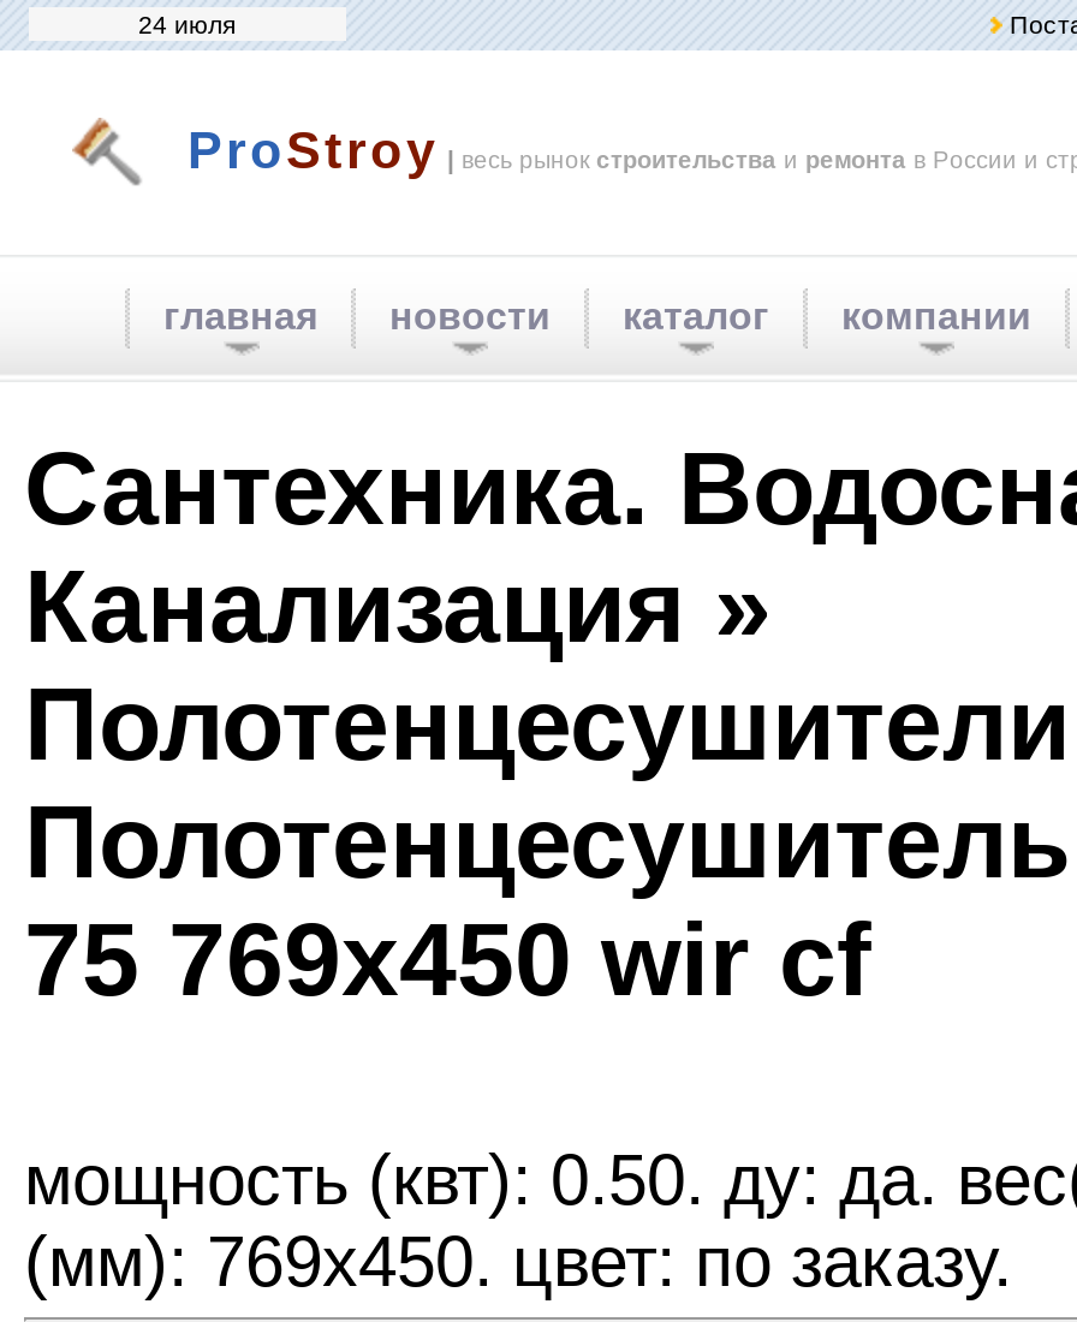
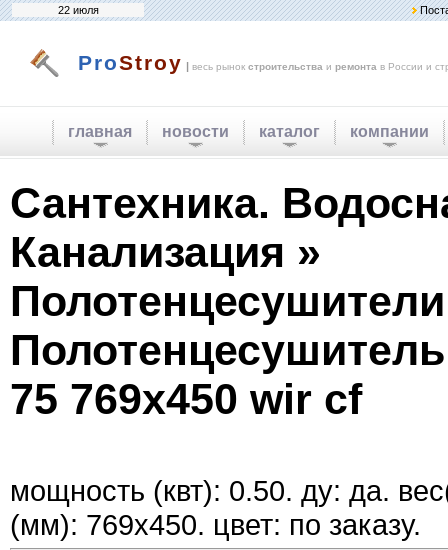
- 24 июля
+ 22 июля
